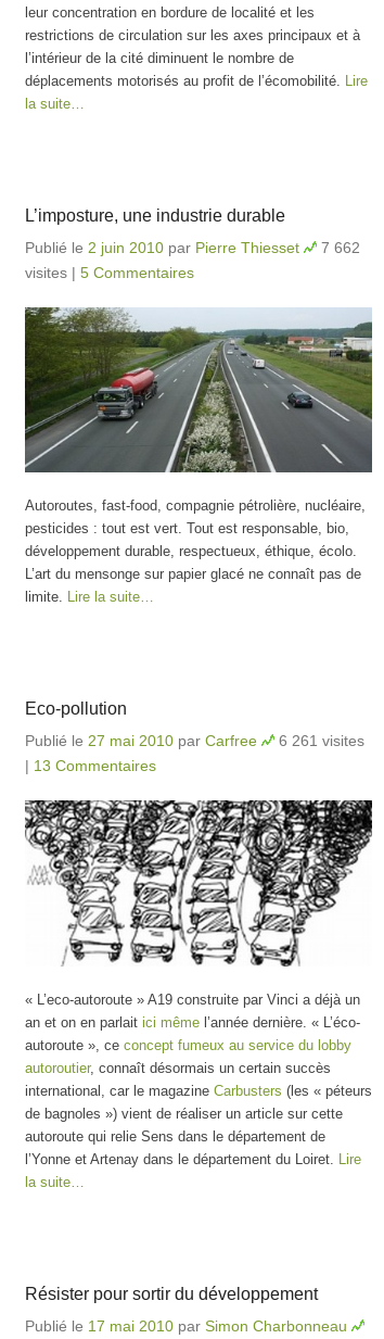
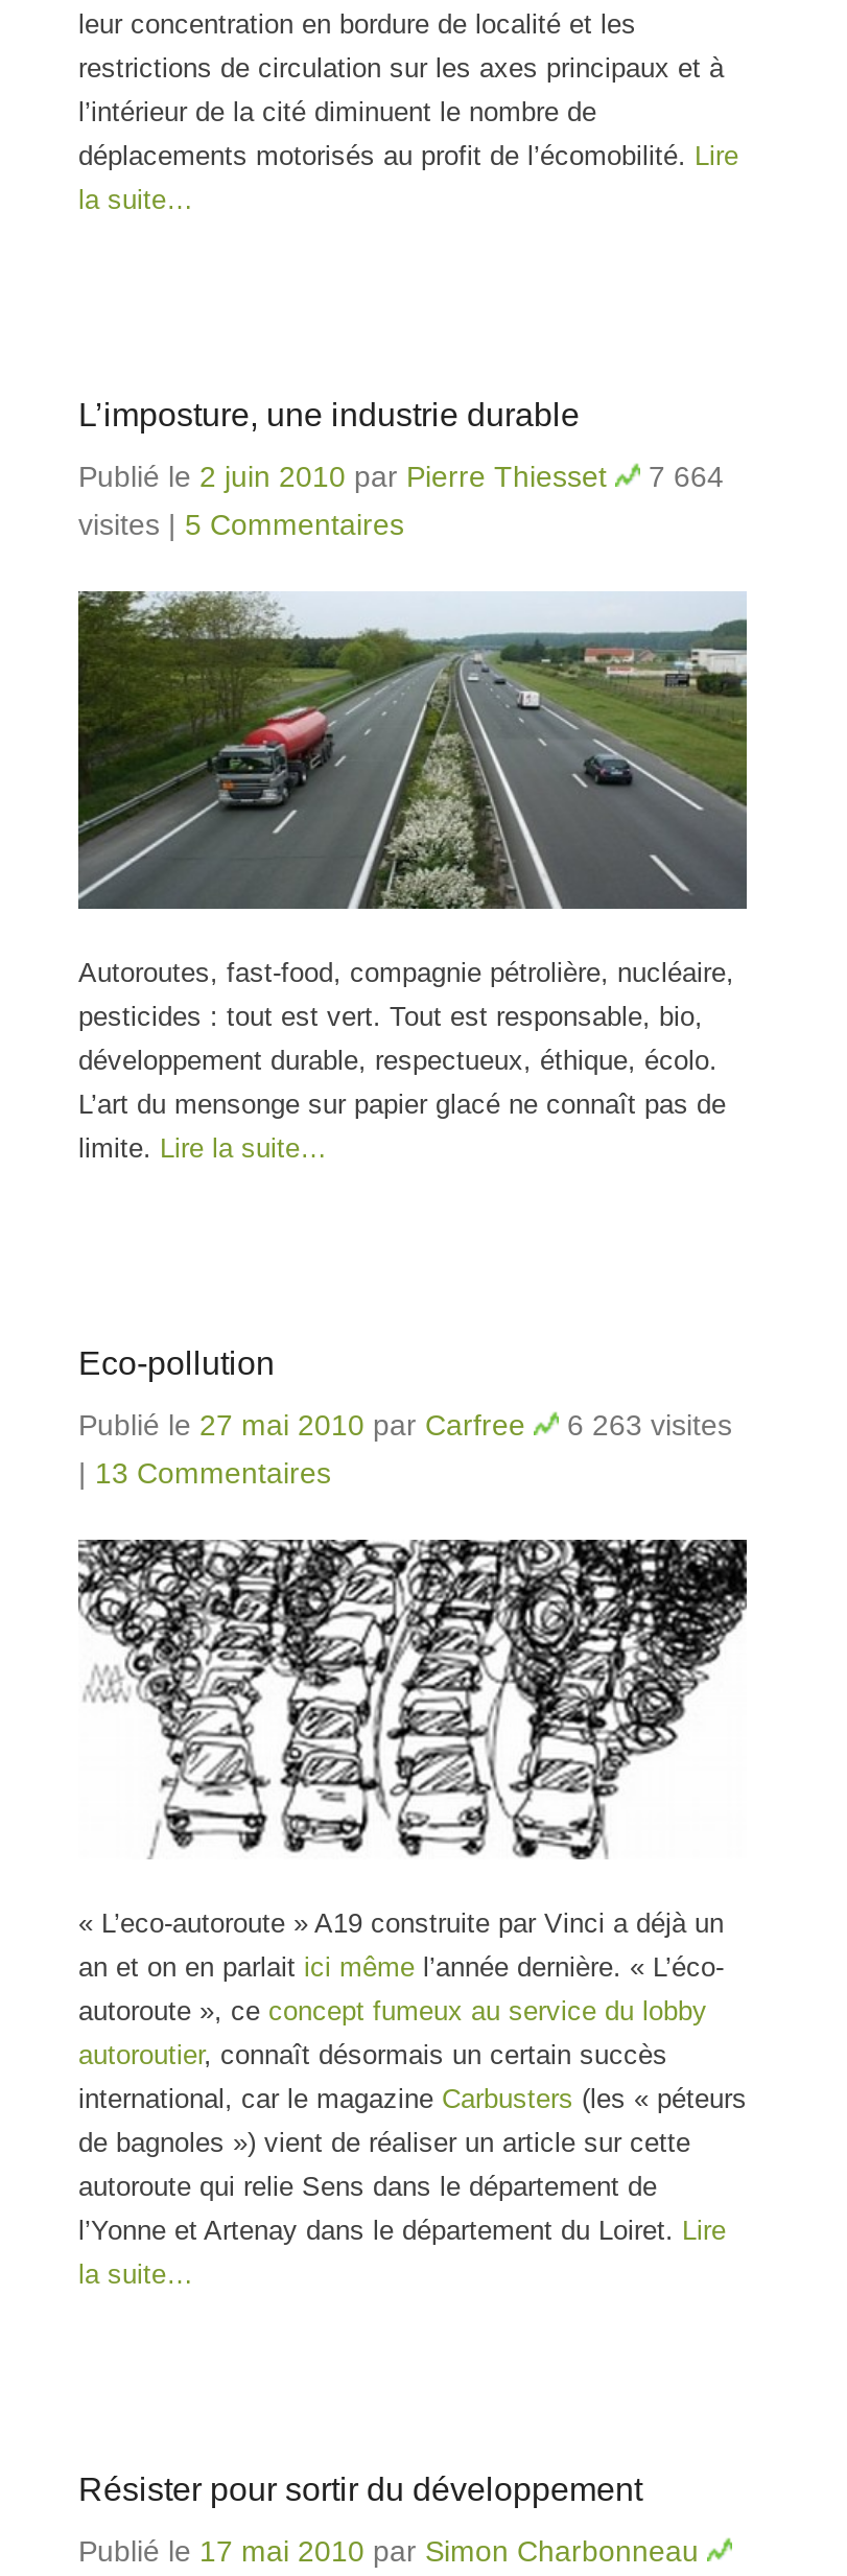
- Publié le 2 juin 2010 par Pierre Thiesset 7 662
+ Publié le 2 juin 2010 par Pierre Thiesset 7 664

- Publié le 27 mai 2010 par Carfree 6 261 visites
+ Publié le 27 mai 2010 par Carfree 6 263 visites
